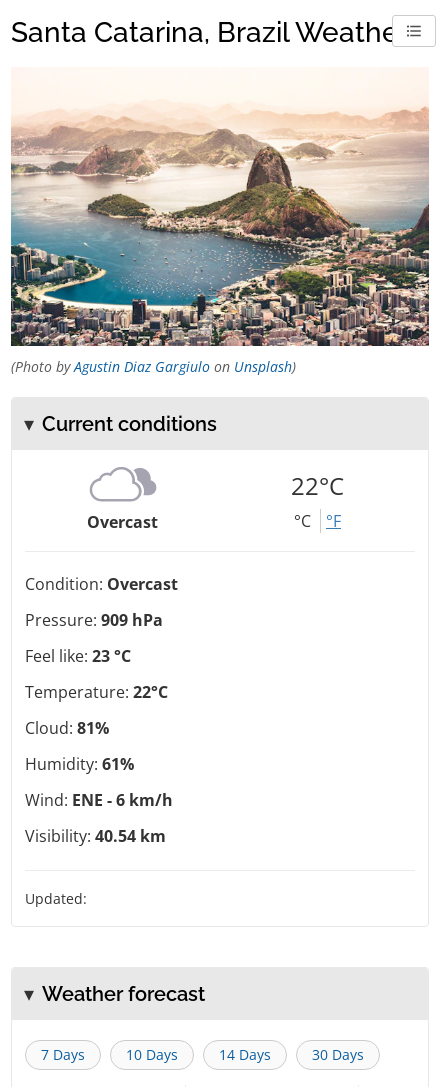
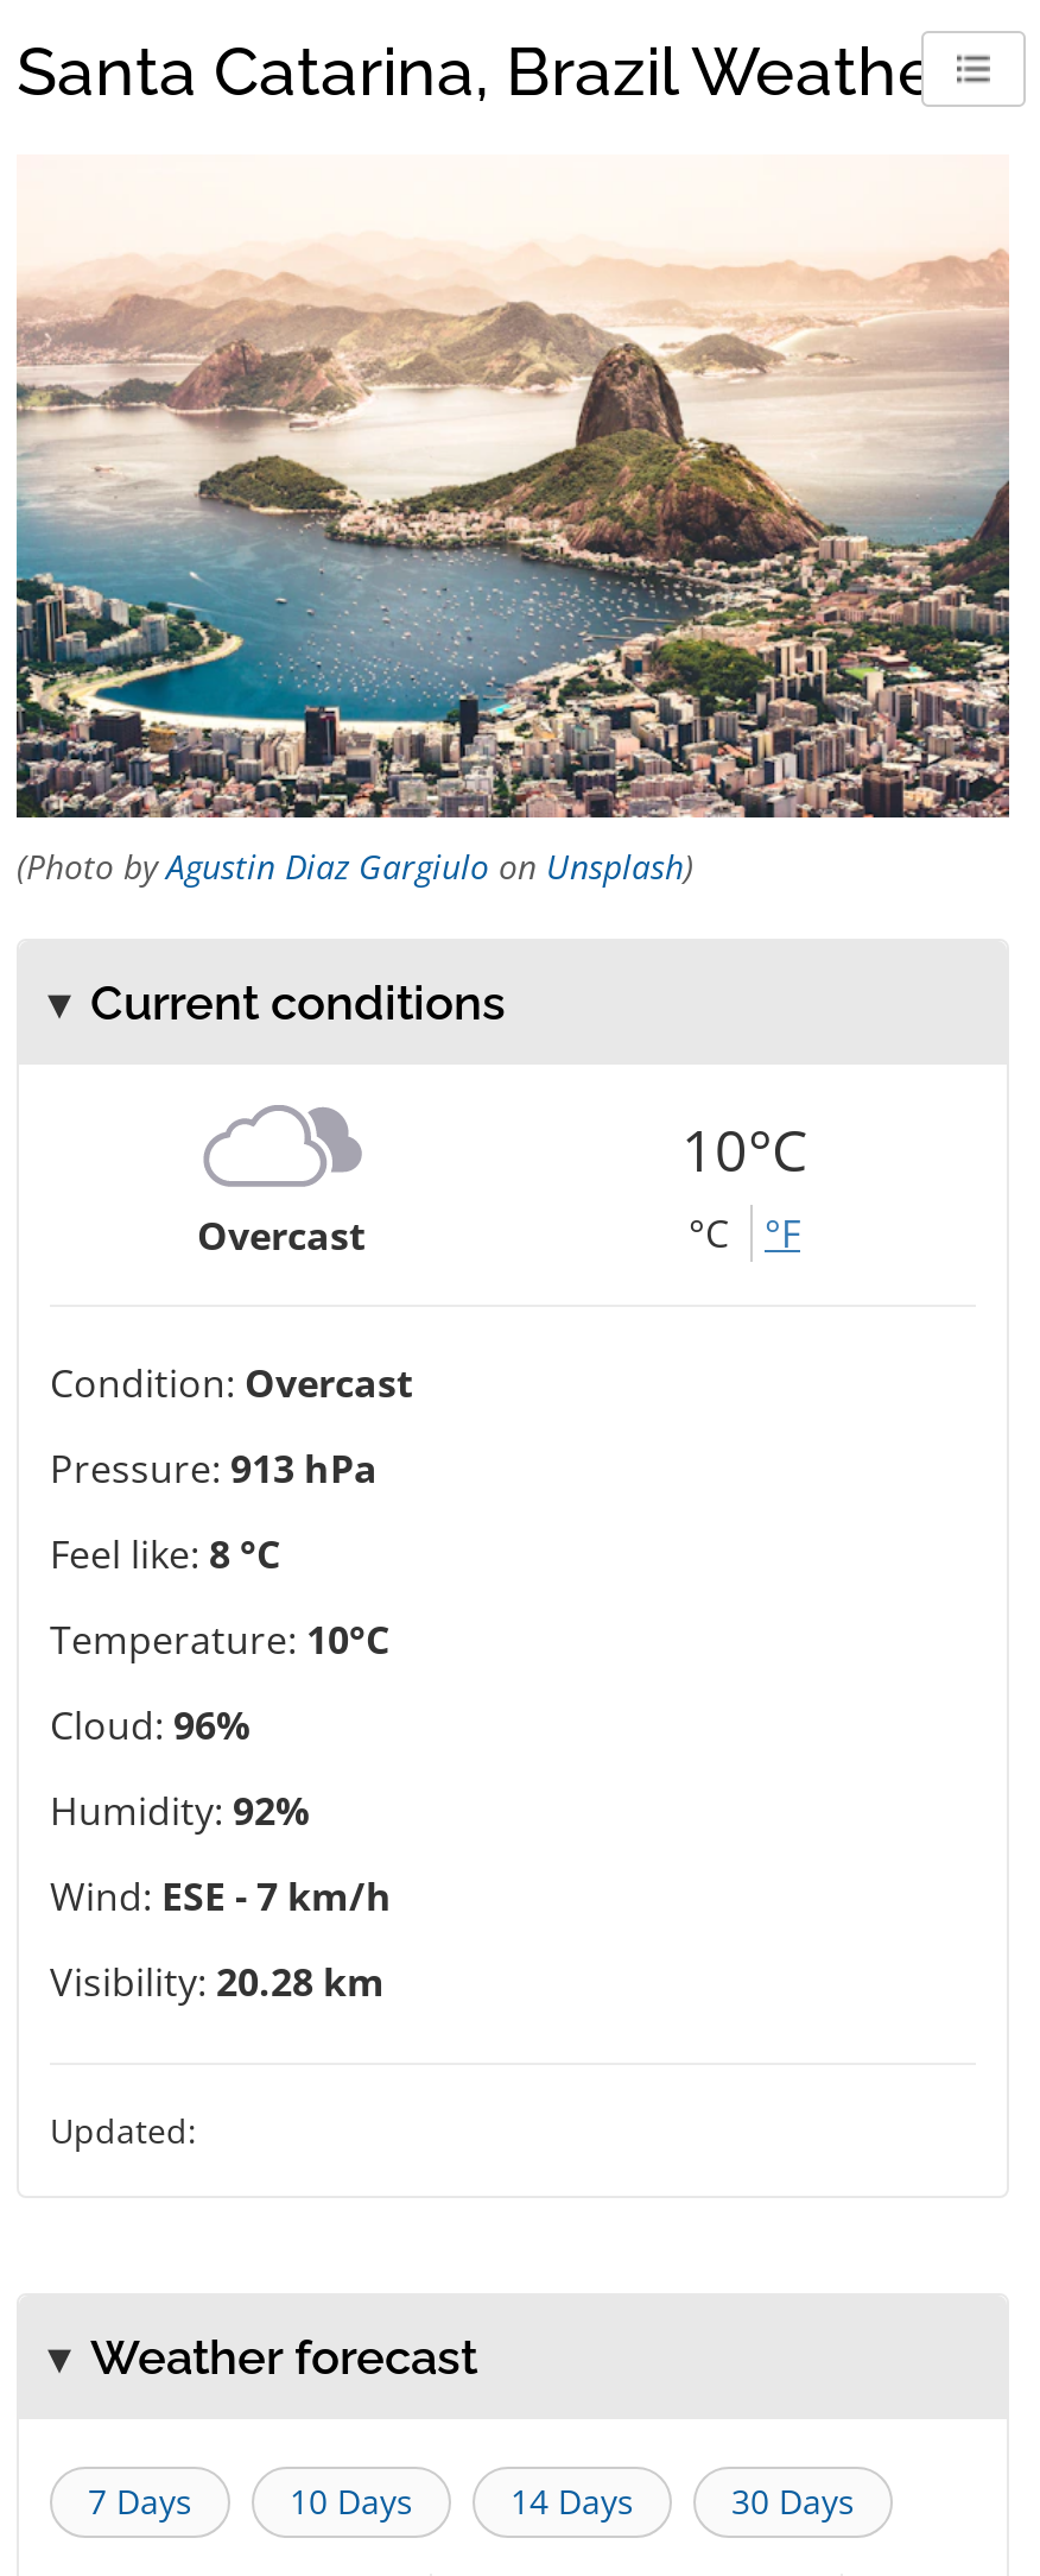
- 22°C
+ 10°C

- Pressure: 909 hPa
+ Pressure: 913 hPa

- Feel like: 23 °C
+ Feel like: 8 °C

- Temperature: 22°C
+ Temperature: 10°C

- Cloud: 81%
+ Cloud: 96%

- Humidity: 61%
+ Humidity: 92%

- Wind: ENE - 6 km/h
+ Wind: ESE - 7 km/h

- Visibility: 40.54 km
+ Visibility: 20.28 km
